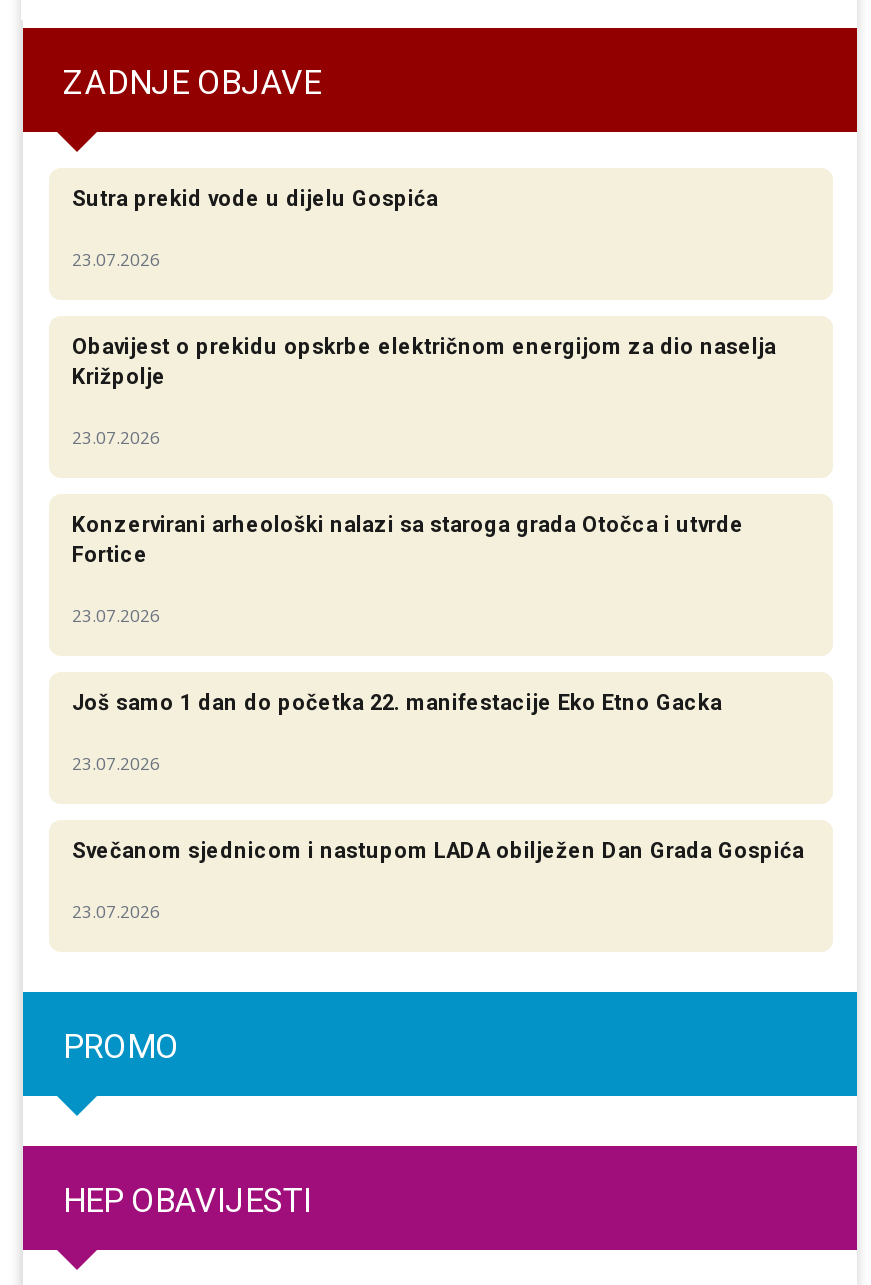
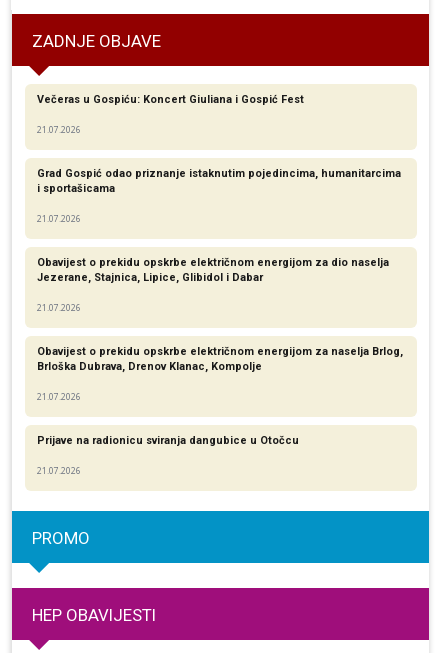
- Sutra prekid vode u dijelu Gospića
- 23.07.2026
+ Večeras u Gospiću: Koncert Giuliana i Gospić Fest
+ 21.07.2026
+ Grad Gospić odao priznanje istaknutim pojedincima, humanitarcima
+ i sportašicama
+ 21.07.2026

moved down: Obavijest o prekidu opskrbe električnom energijom za dio naselja

- Križpolje
- 23.07.2026
- Konzervirani arheološki nalazi sa staroga grada Otočca i utvrde
- Fortice
- 23.07.2026
- Još samo 1 dan do početka 22. manifestacije Eko Etno Gacka
- 23.07.2026
- Svečanom sjednicom i nastupom LADA obilježen Dan Grada Gospića
- 23.07.2026
+ Jezerane, Stajnica, Lipice, Glibidol i Dabar
+ 21.07.2026
+ Obavijest o prekidu opskrbe električnom energijom za naselja Brlog,
+ Brloška Dubrava, Drenov Klanac, Kompolje
+ 21.07.2026
+ Prijave na radionicu sviranja dangubice u Otočcu
+ 21.07.2026
